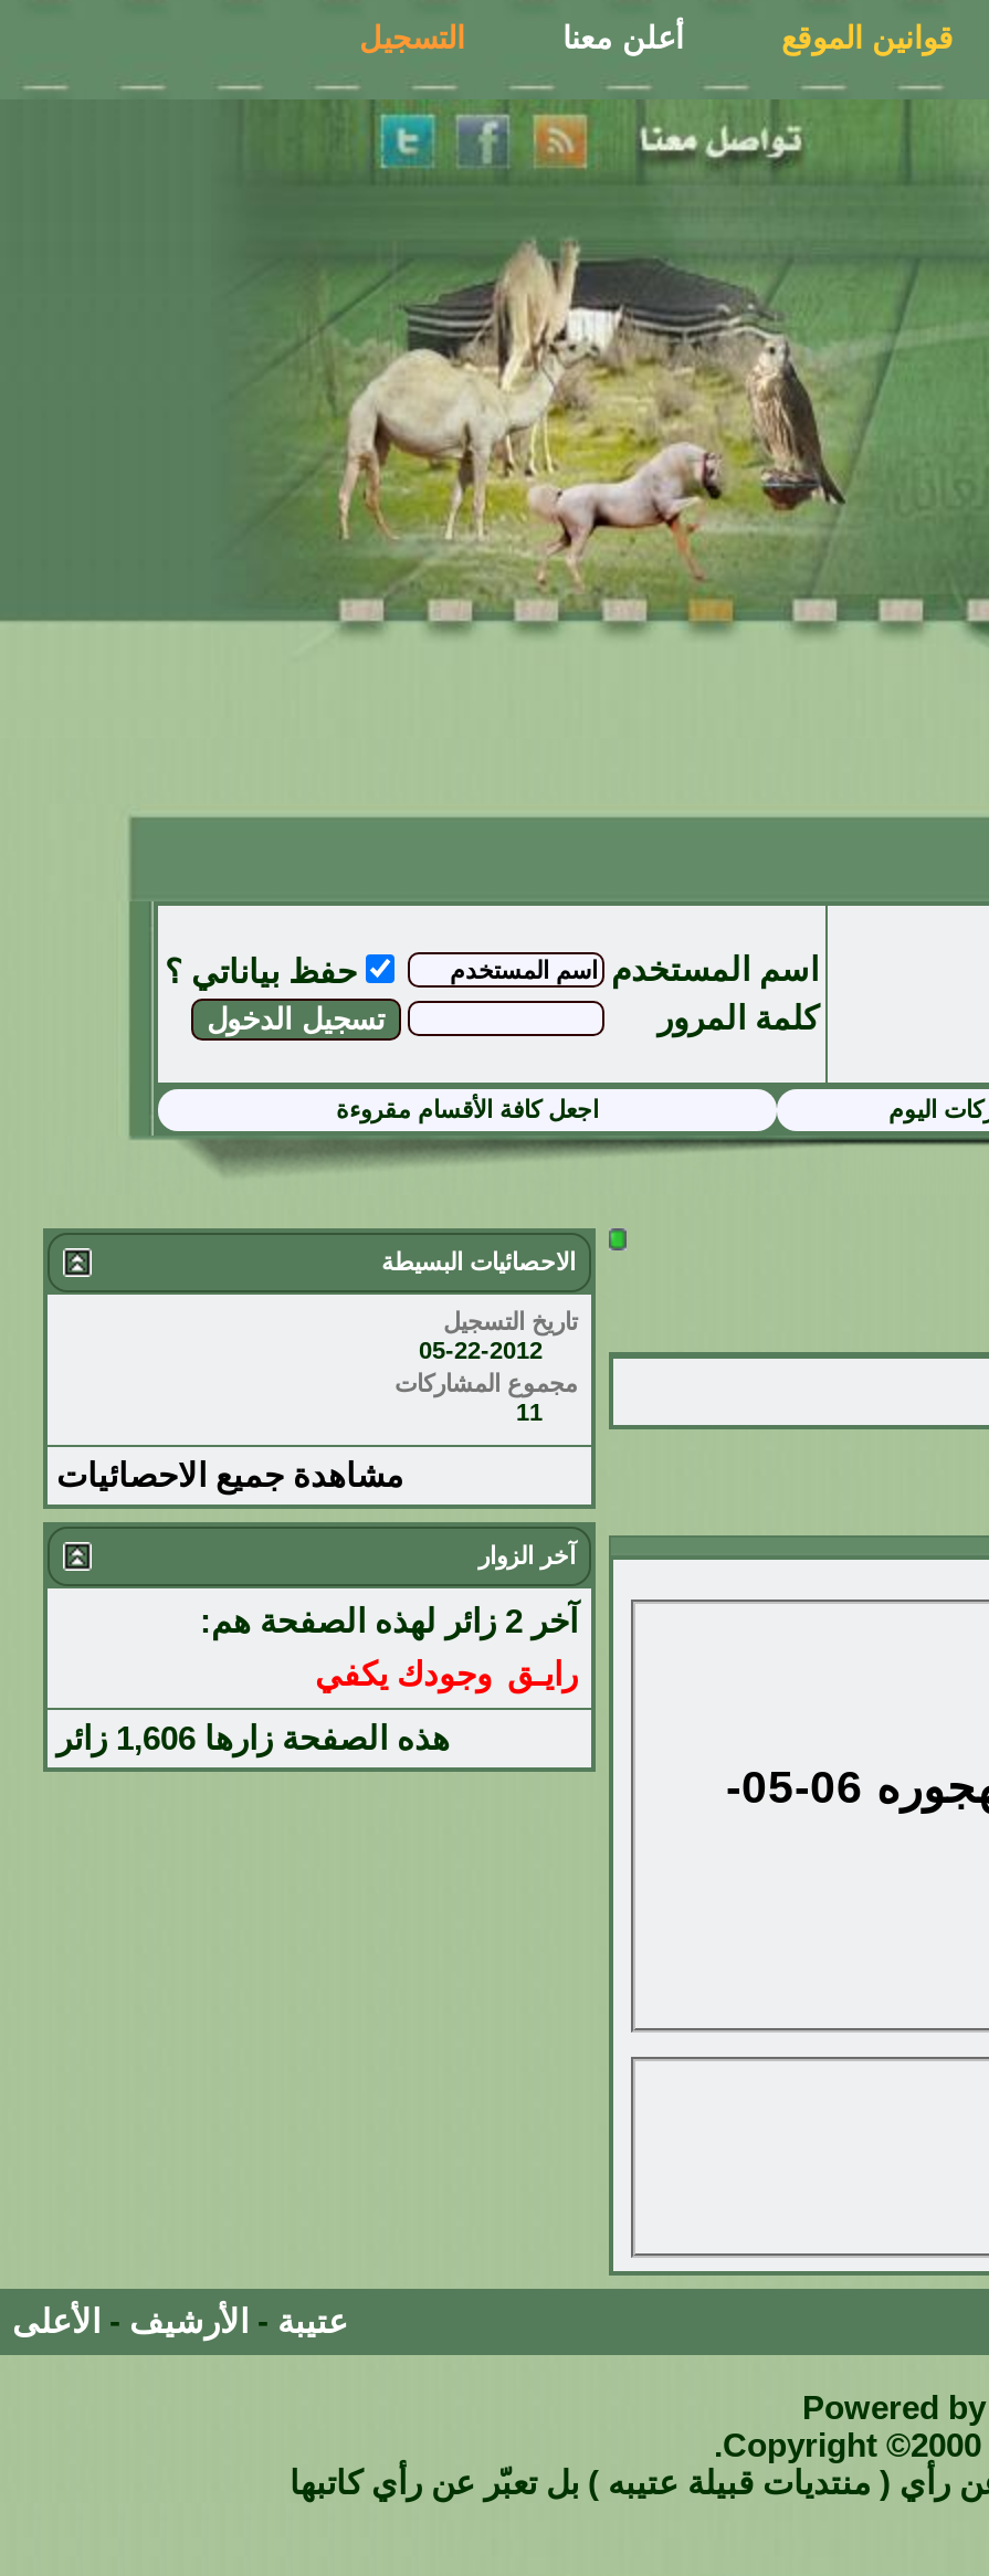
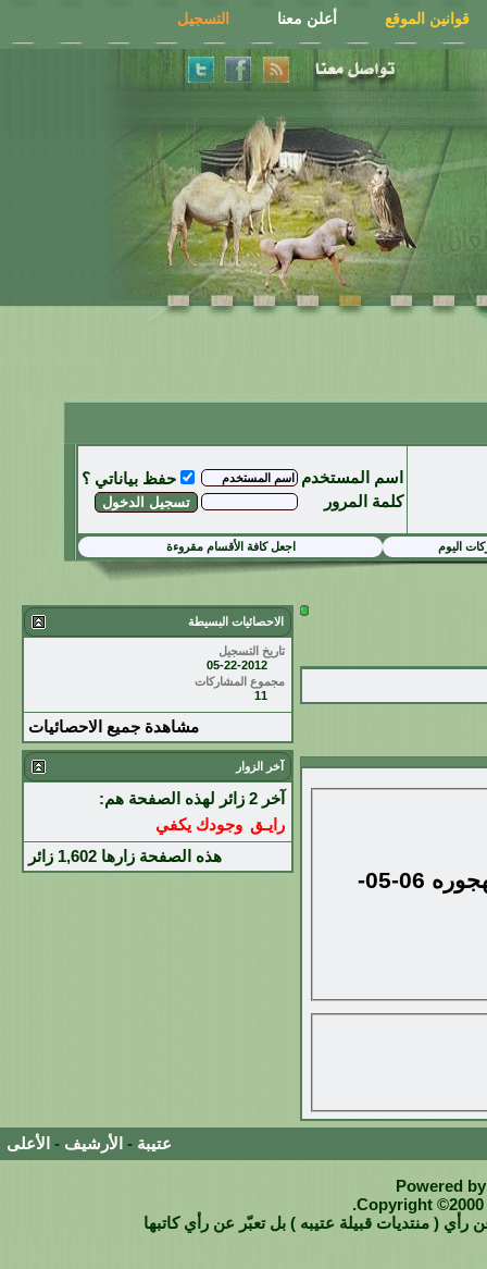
- هذه الصفحة زارها 1,606 زائر
+ هذه الصفحة زارها 1,602 زائر
